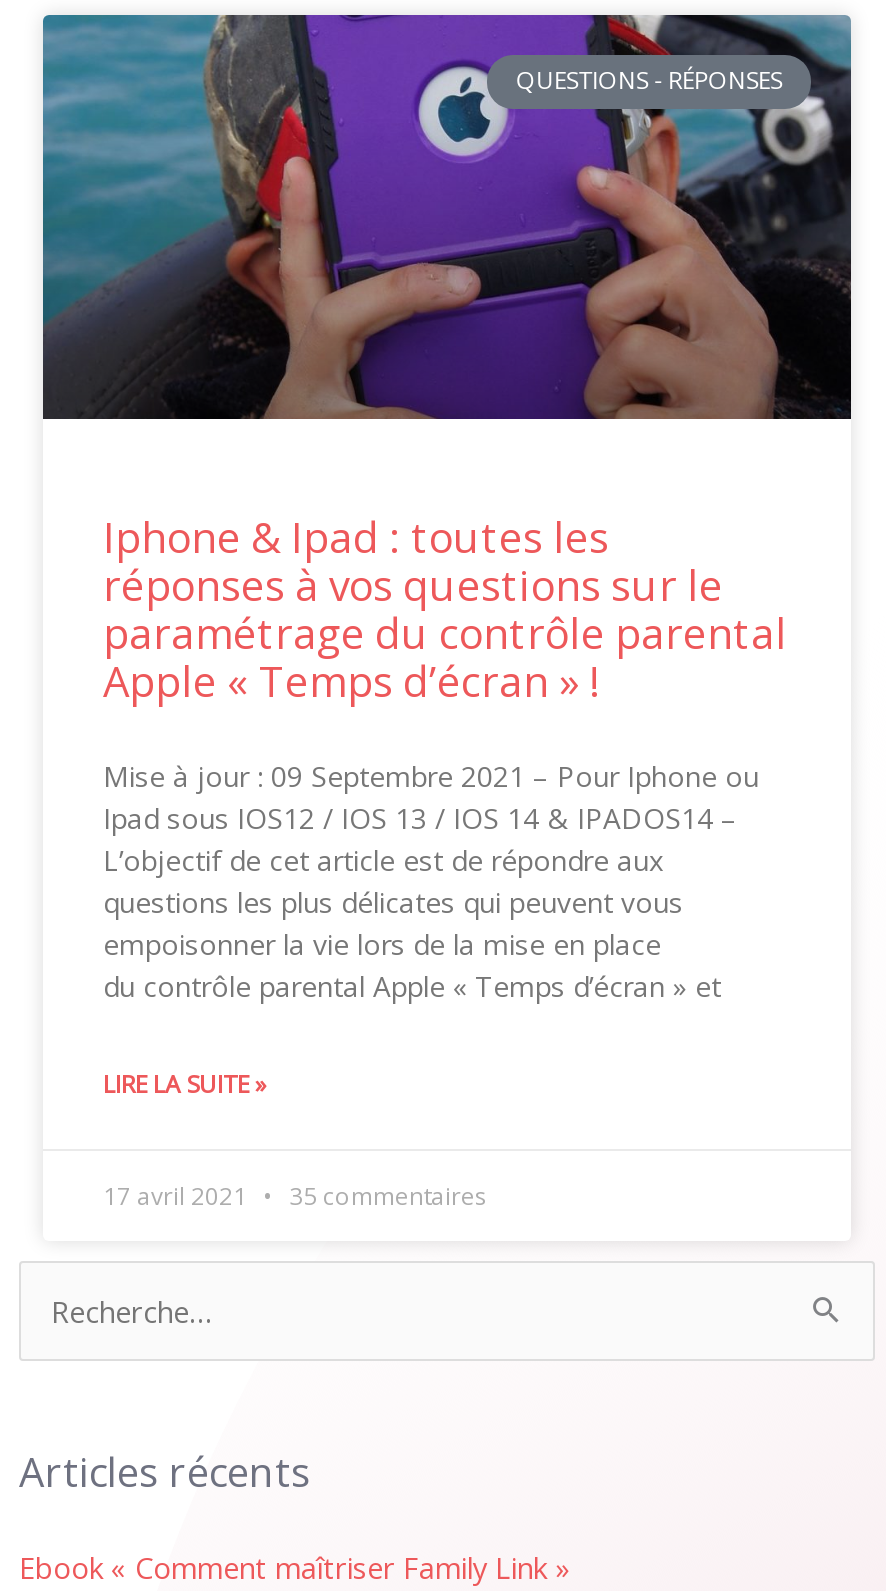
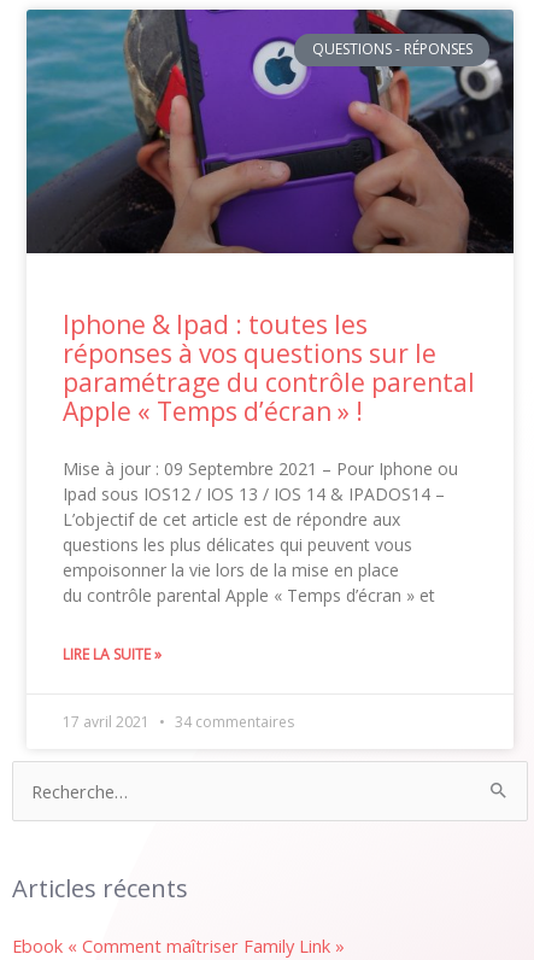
- 35 commentaires
+ 34 commentaires
